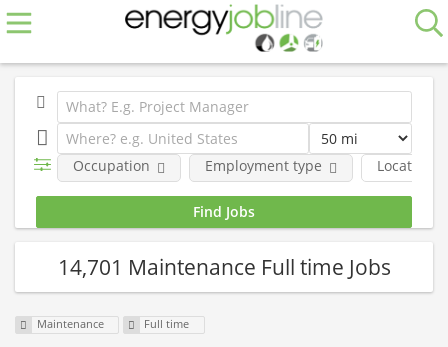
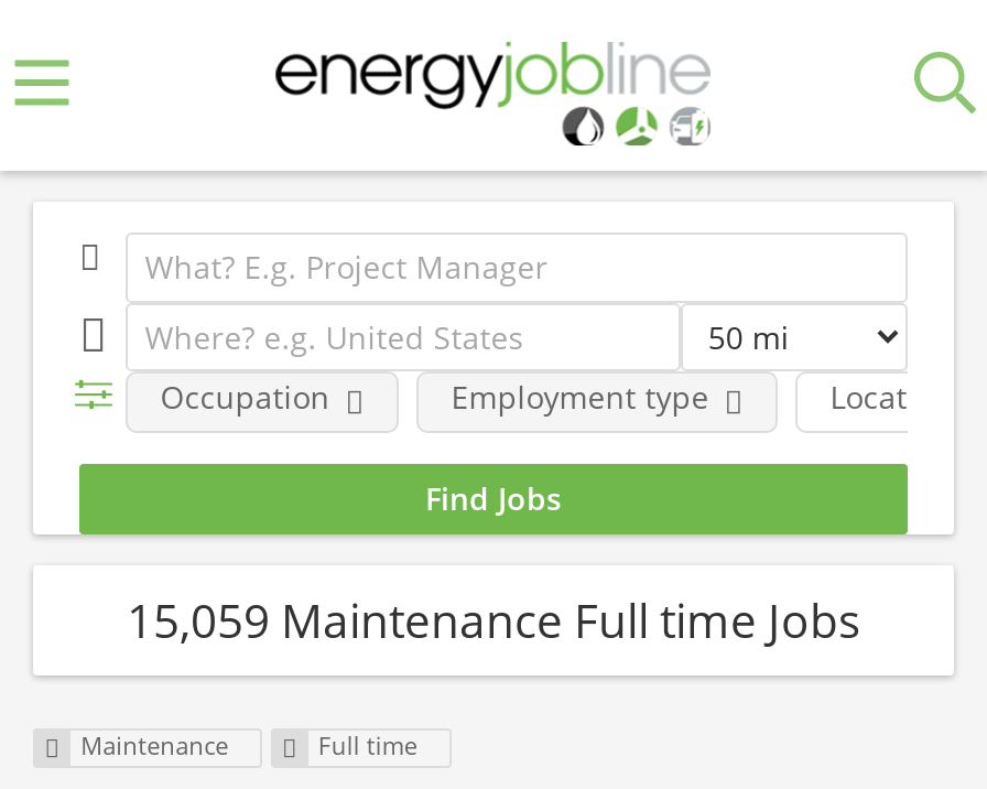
- 14,701 Maintenance Full time Jobs
+ 15,059 Maintenance Full time Jobs
